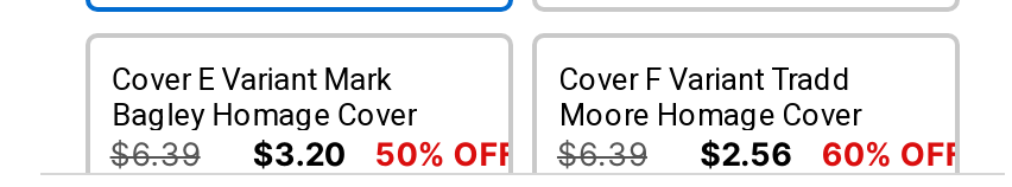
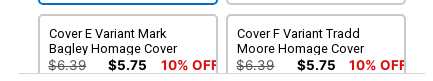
- $3.20
+ $5.75

- 50% OFF
+ 10% OFF

- $2.56
+ $5.75

- 60% OFF
+ 10% OFF
